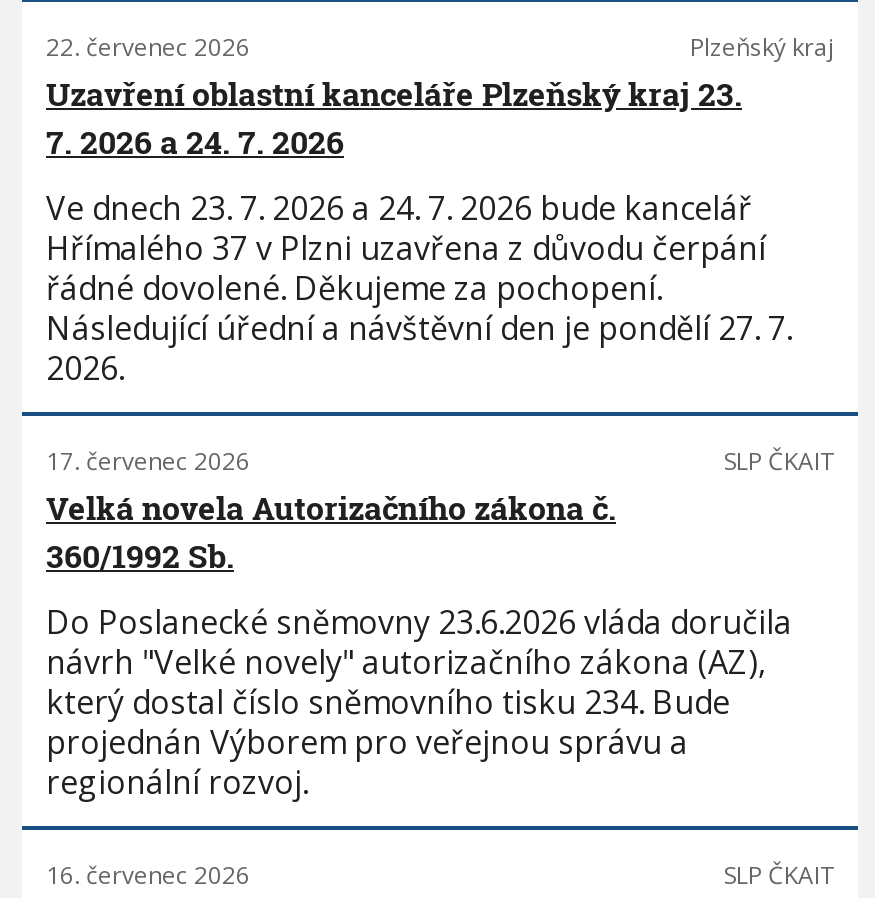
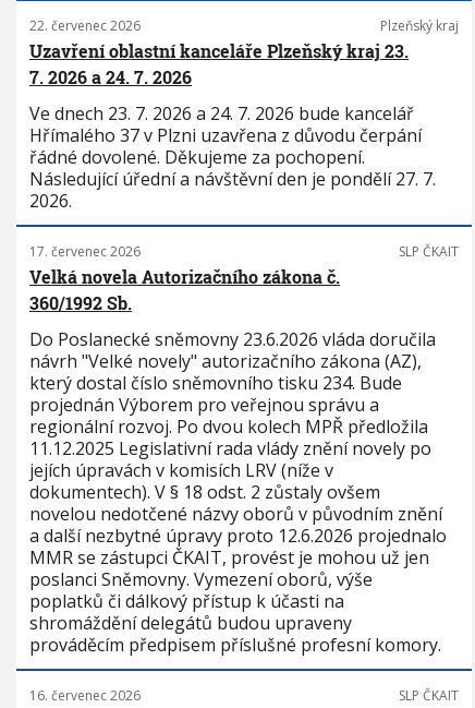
- regionální rozvoj.
+ regionální rozvoj. Po dvou kolech MPŘ předložila
+ 11.12.2025 Legislativní rada vlády znění novely po
+ jejích úpravách v komisích LRV (níže v
+ dokumentech). V § 18 odst. 2 zůstaly ovšem
+ novelou nedotčené názvy oborů v původním znění
+ a další nezbytné úpravy proto 12.6.2026 projednalo
+ MMR se zástupci ČKAIT, provést je mohou už jen
+ poslanci Sněmovny. Vymezení oborů, výše
+ poplatků či dálkový přístup k účasti na
+ shromáždění delegátů budou upraveny
+ prováděcím předpisem příslušné profesní komory.
